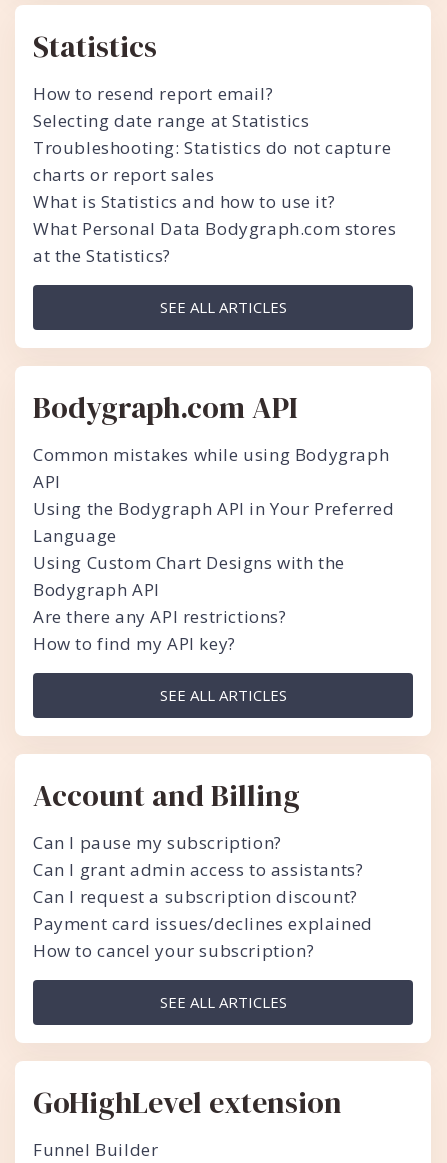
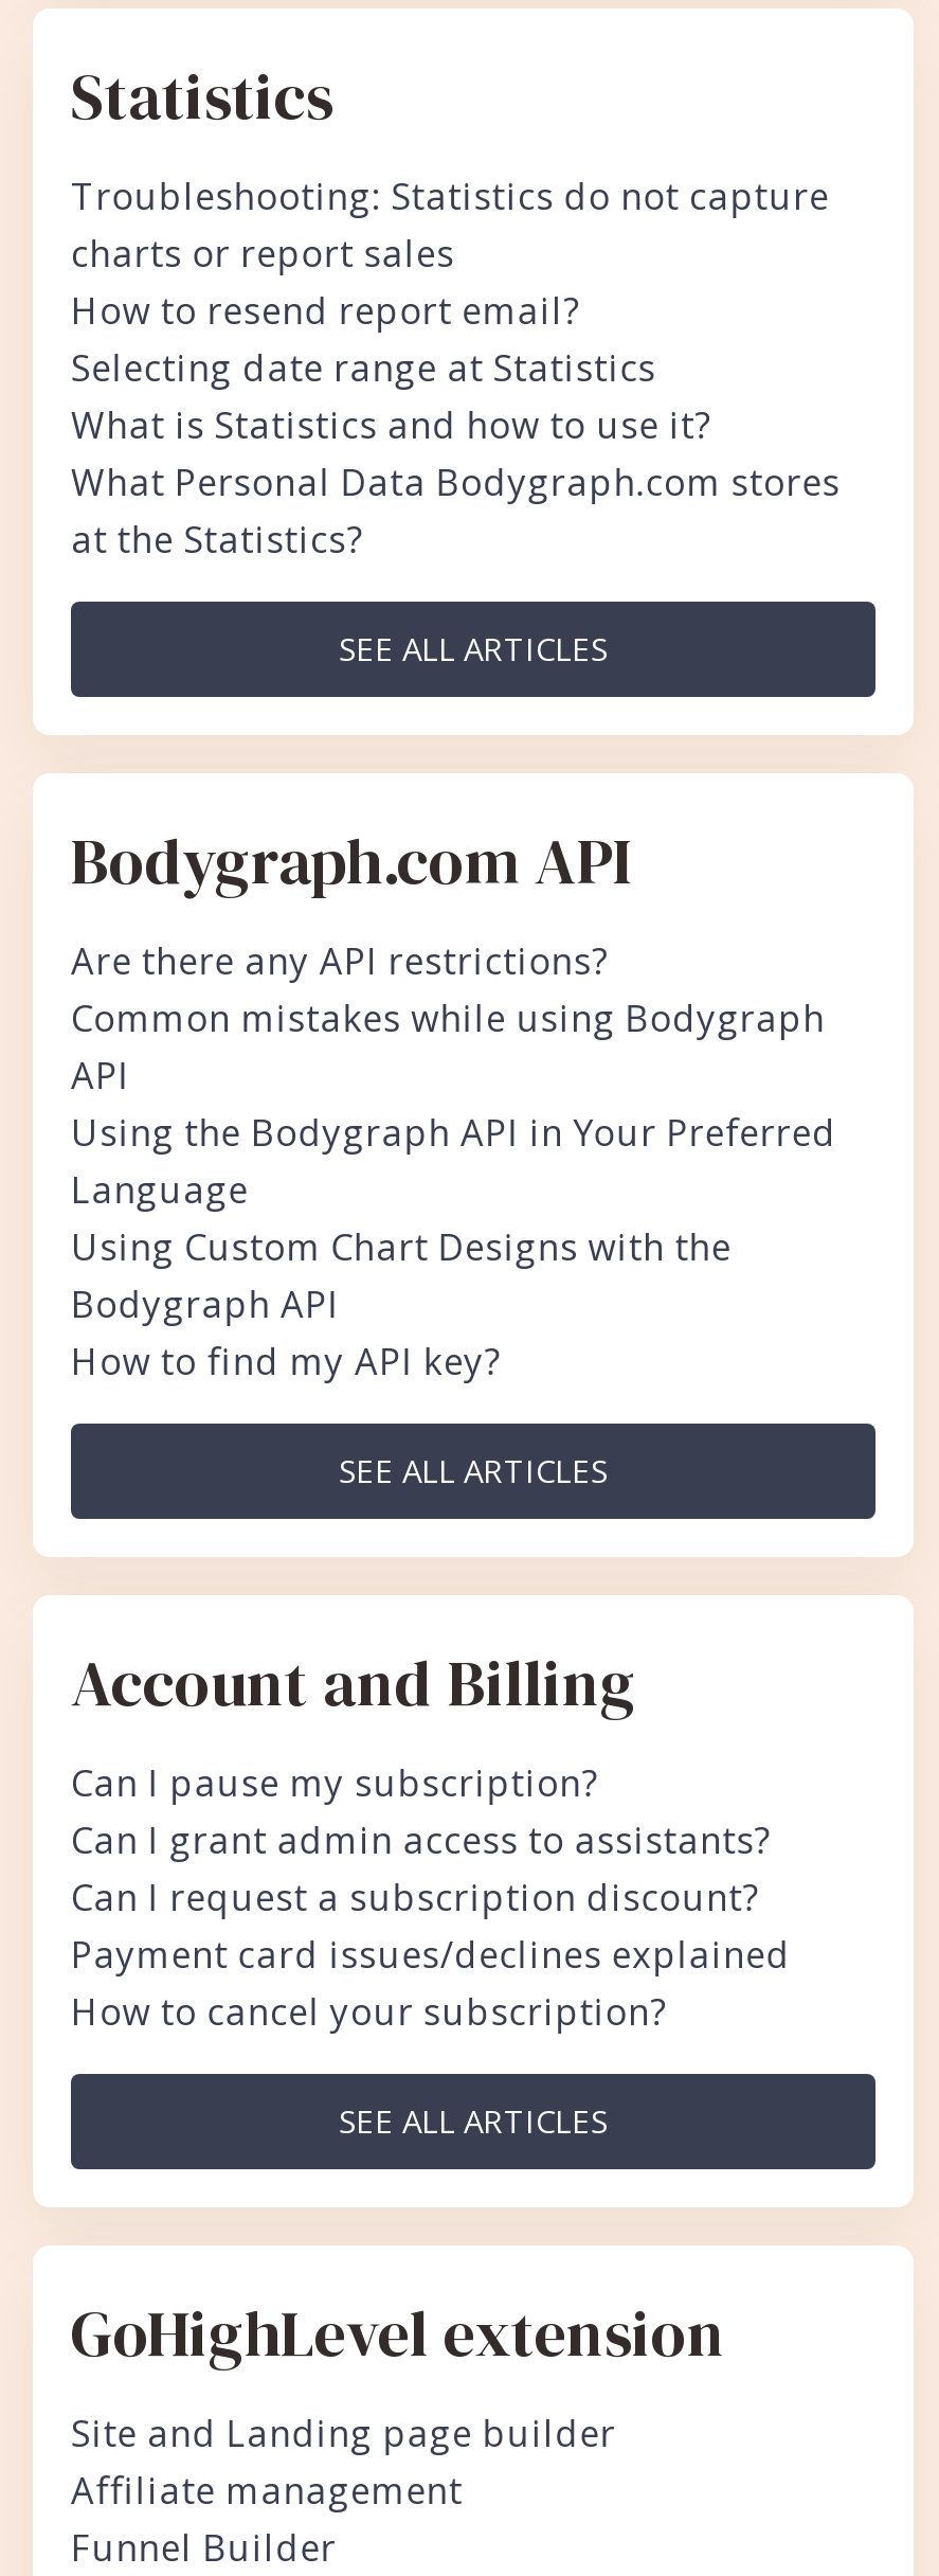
moved up: Troubleshooting: Statistics do not capture | charts or report sales

moved up: Are there any API restrictions?

+ Site and Landing page builder
+ Affiliate management
